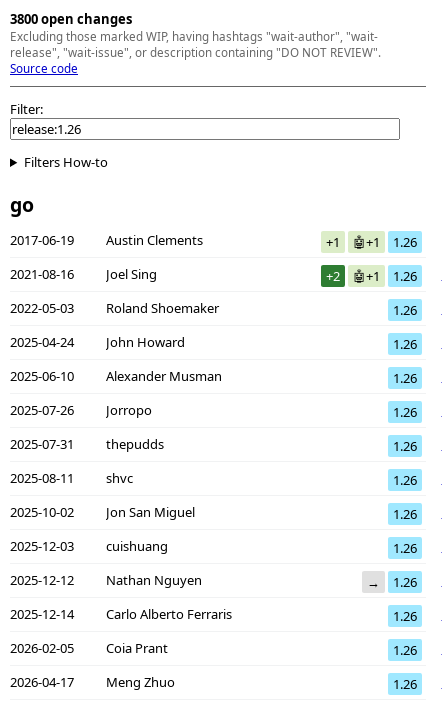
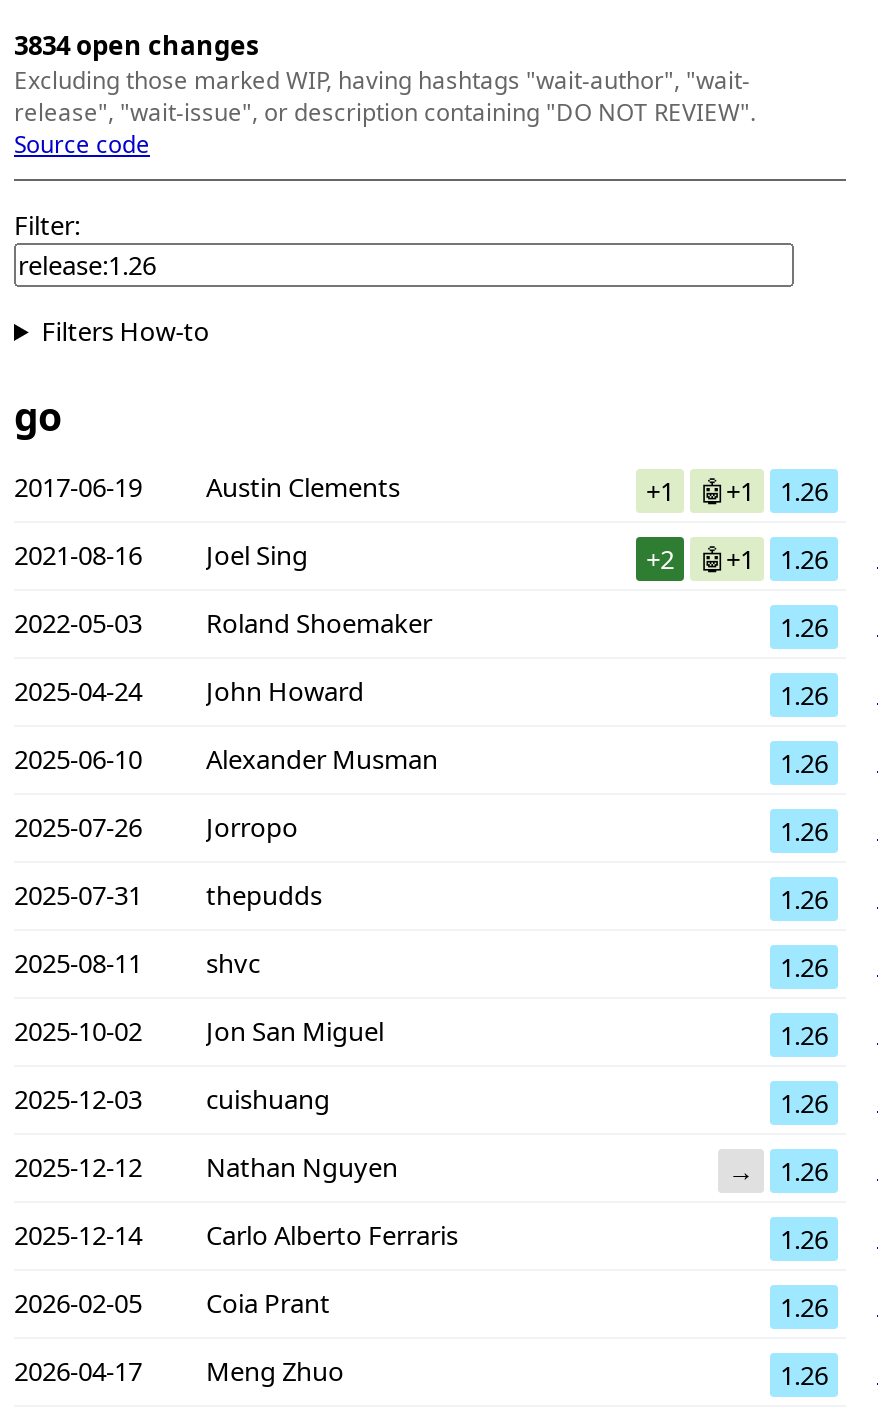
- 3800 open changes
+ 3834 open changes
